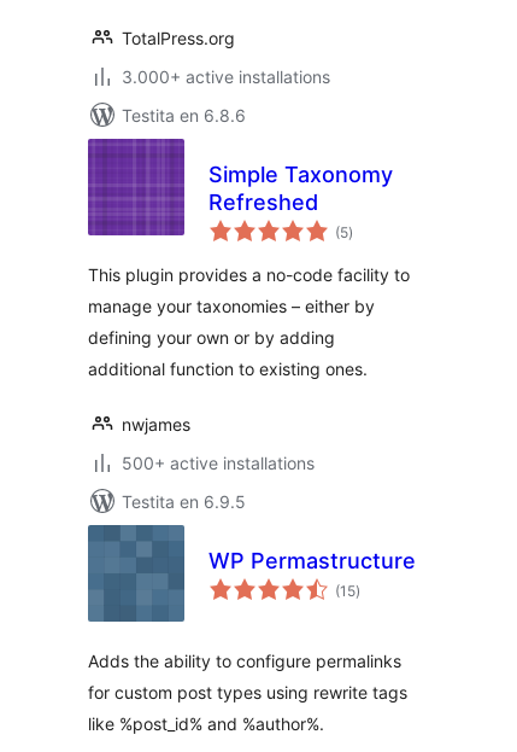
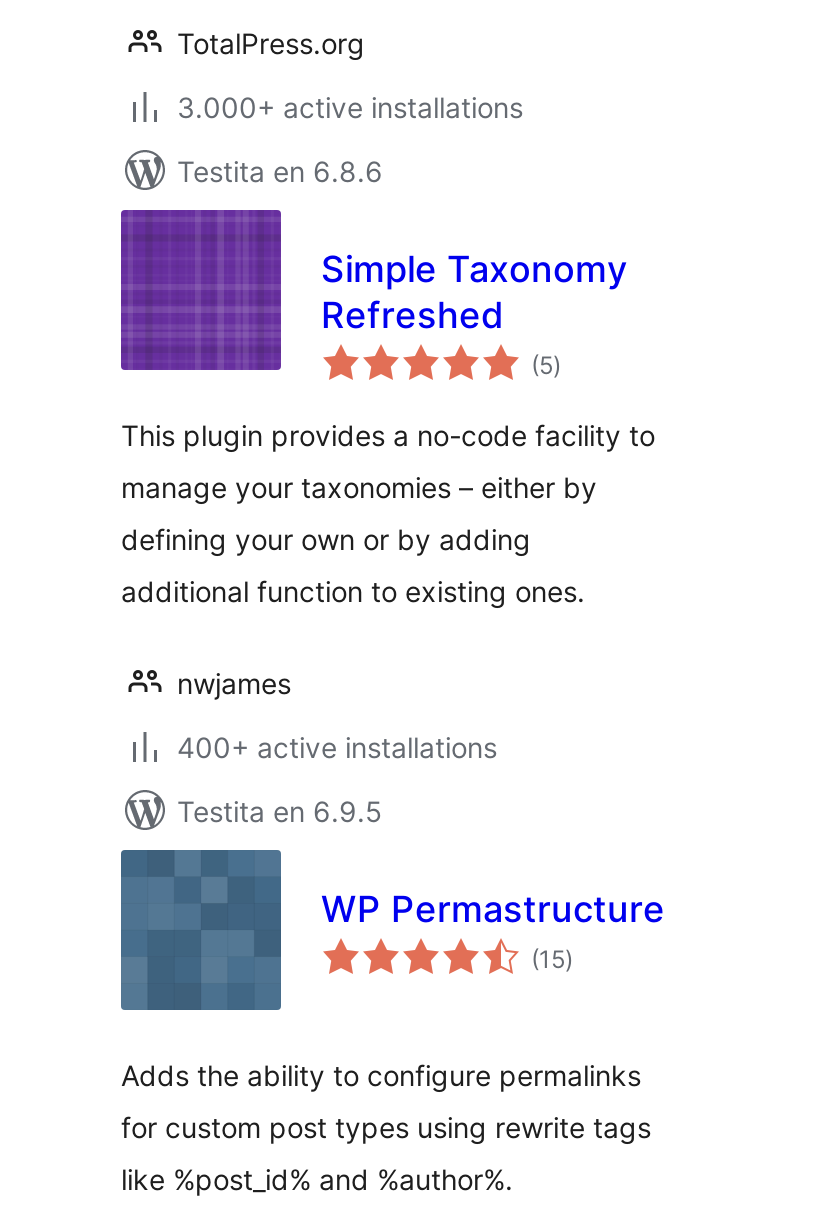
- 500+ active installations
+ 400+ active installations
